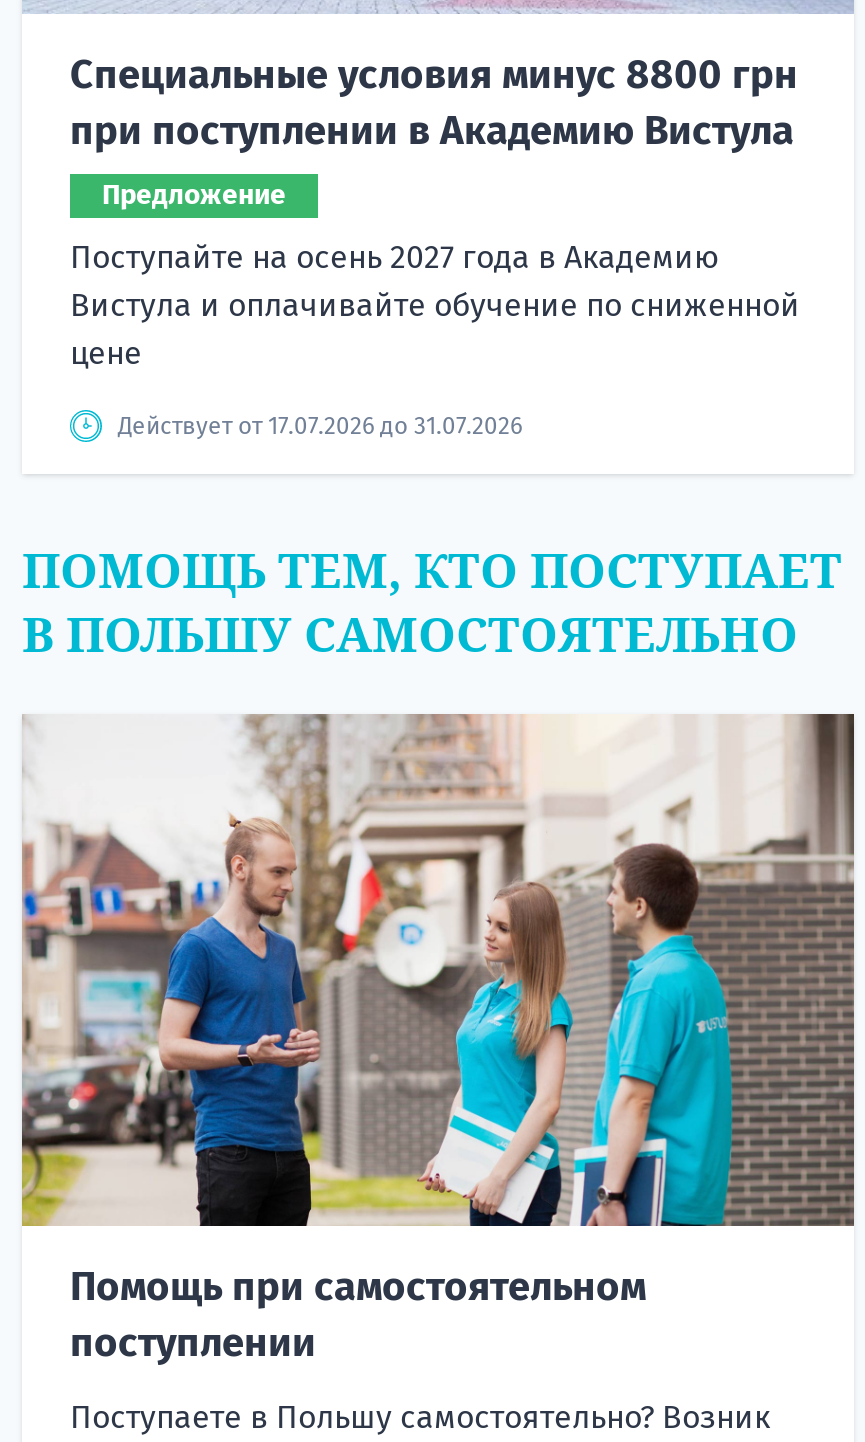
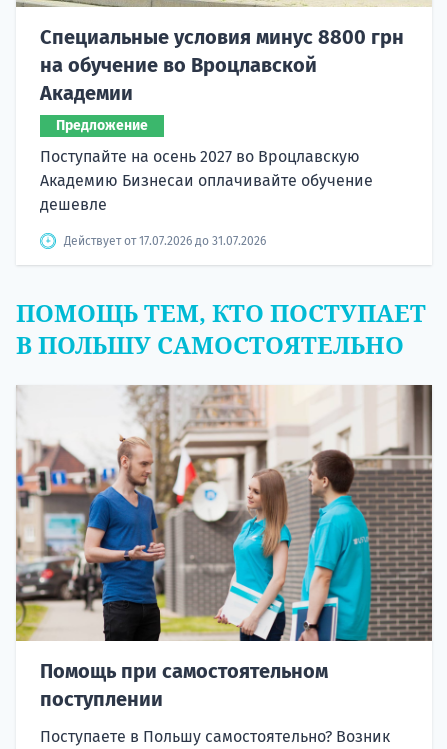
- при поступлении в Академию Вистула
+ на обучение во Вроцлавской
+ Академии

- Поступайте на осень 2027 года в Академию
- Вистула и оплачивайте обучение по сниженной
- цене
+ Поступайте на осень 2027 во Вроцлавскую
+ Академию Бизнесаи оплачивайте обучение
+ дешевле
